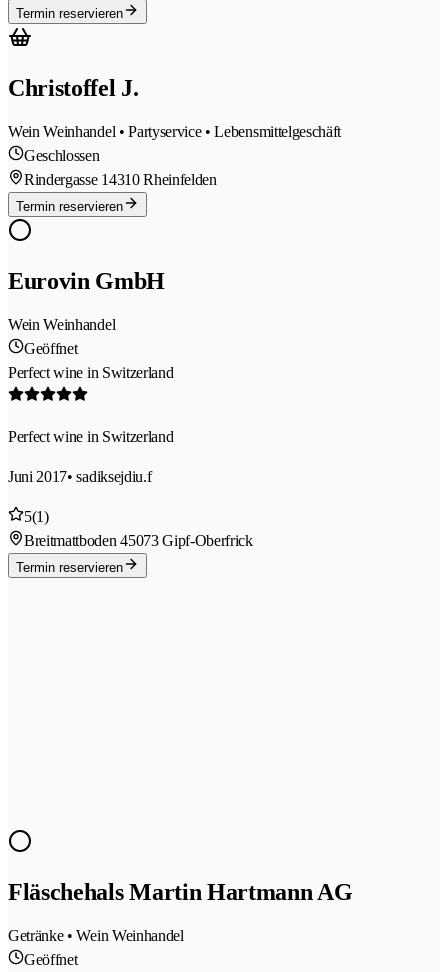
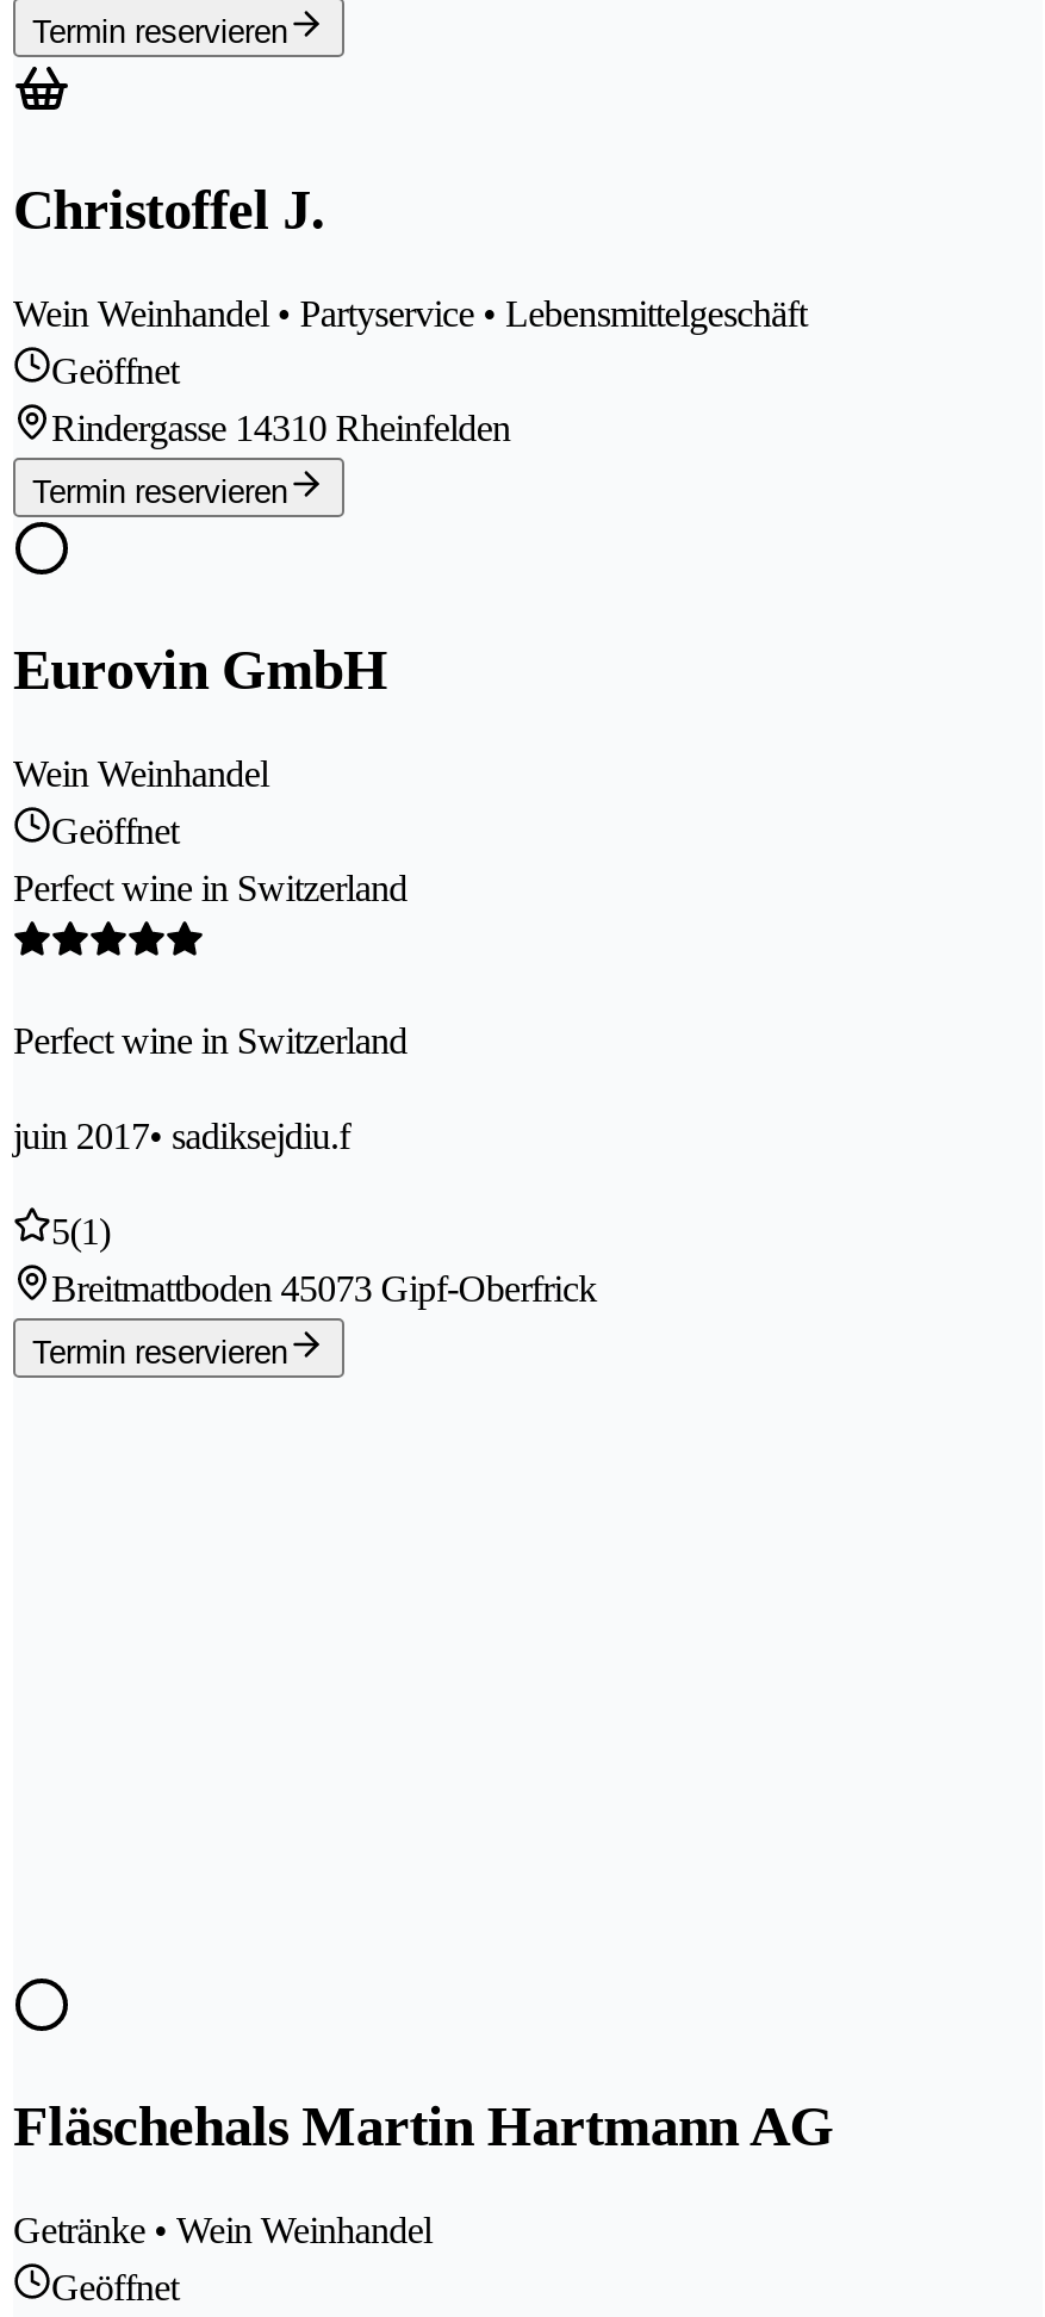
- Geschlossen
+ Geöffnet

- Juni 2017• sadiksejdiu.f
+ juin 2017• sadiksejdiu.f
